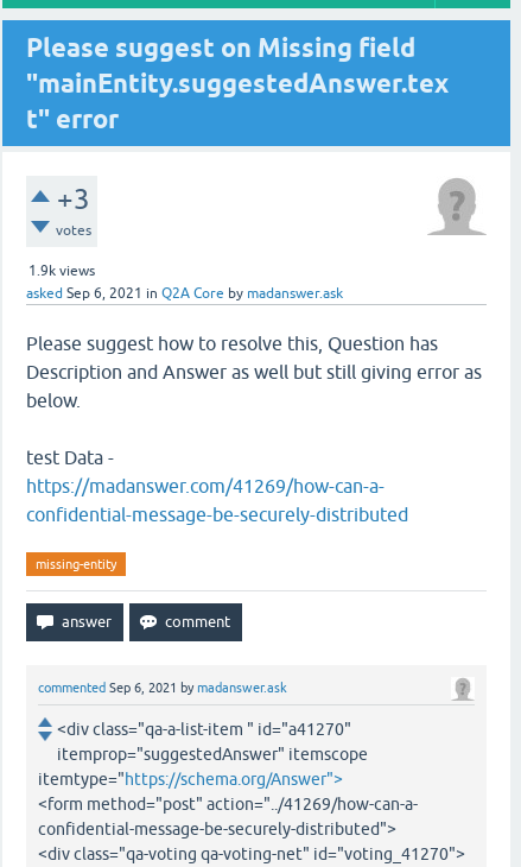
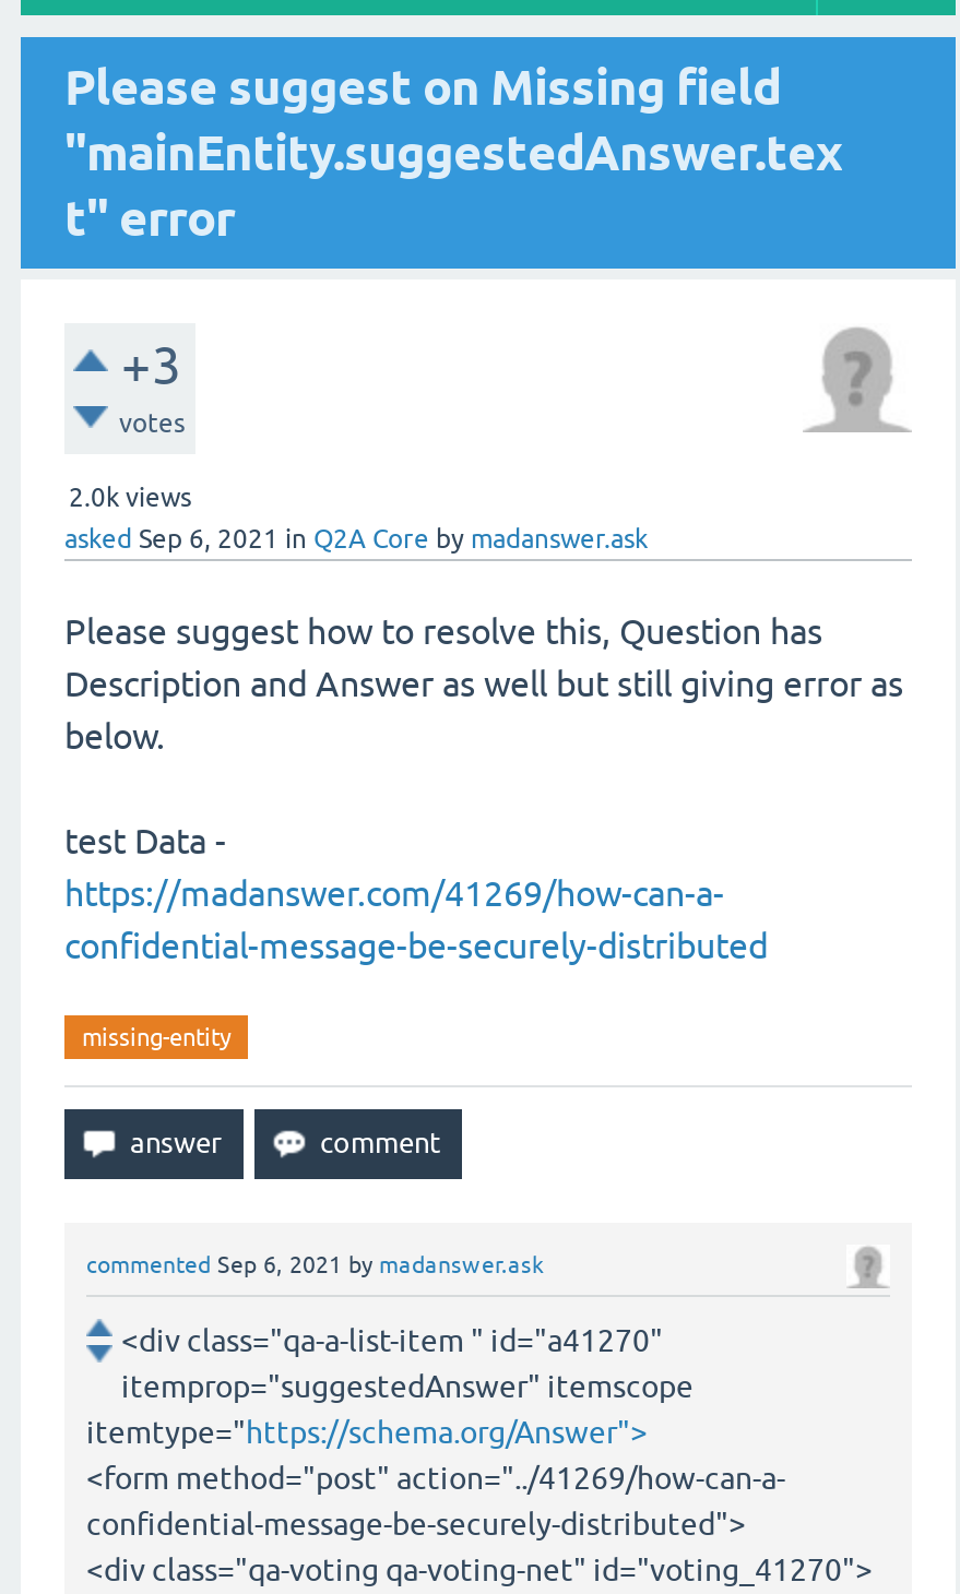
- 1.9k views
+ 2.0k views
